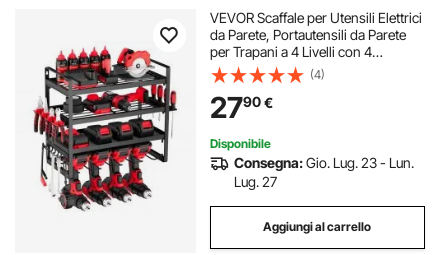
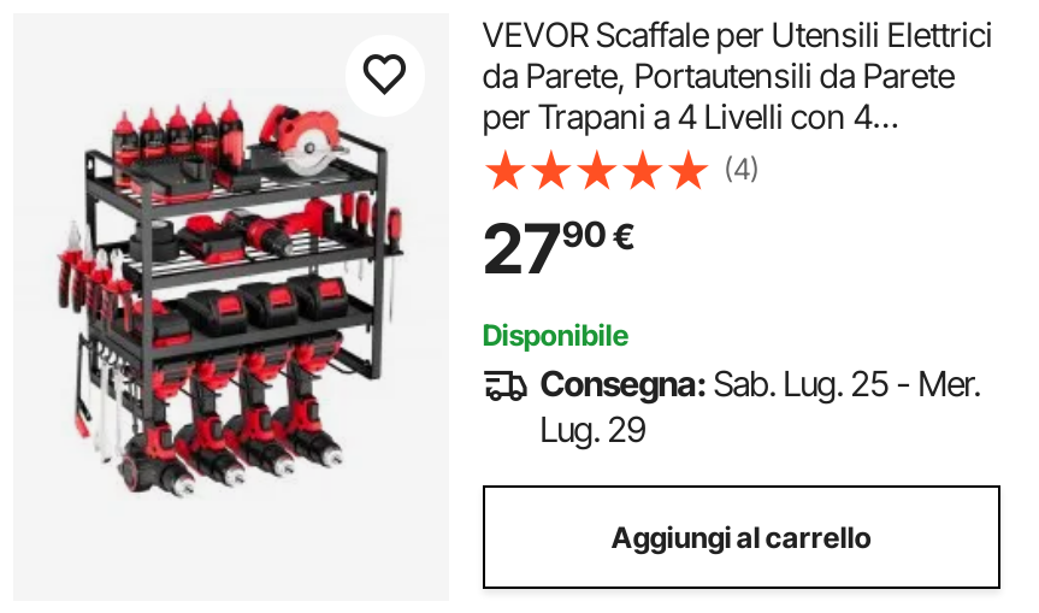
- Consegna: Gio. Lug. 23 - Lun.
+ Consegna: Sab. Lug. 25 - Mer.

- Lug. 27
+ Lug. 29
